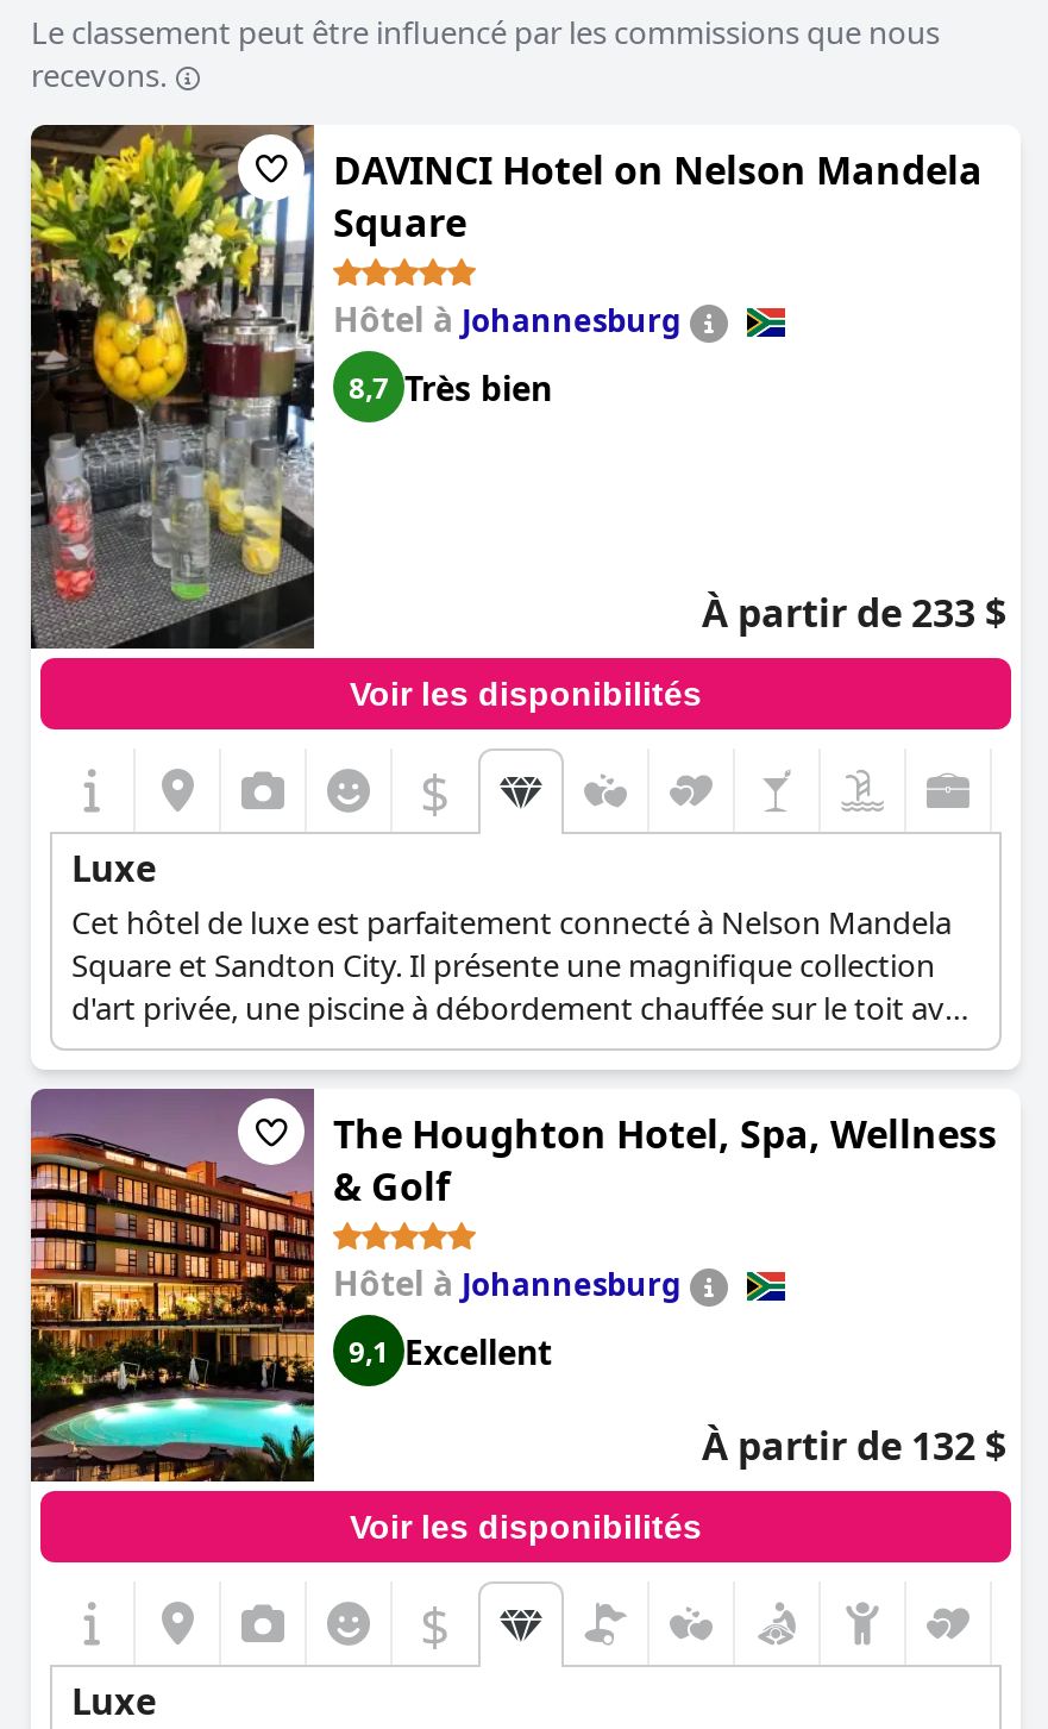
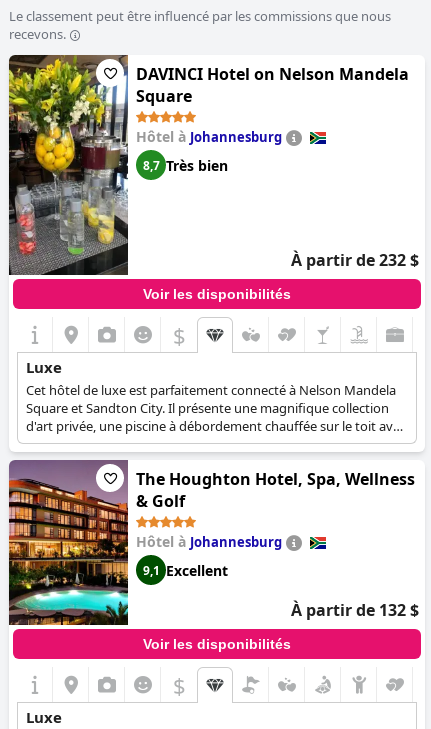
- À partir de 233 $
+ À partir de 232 $
